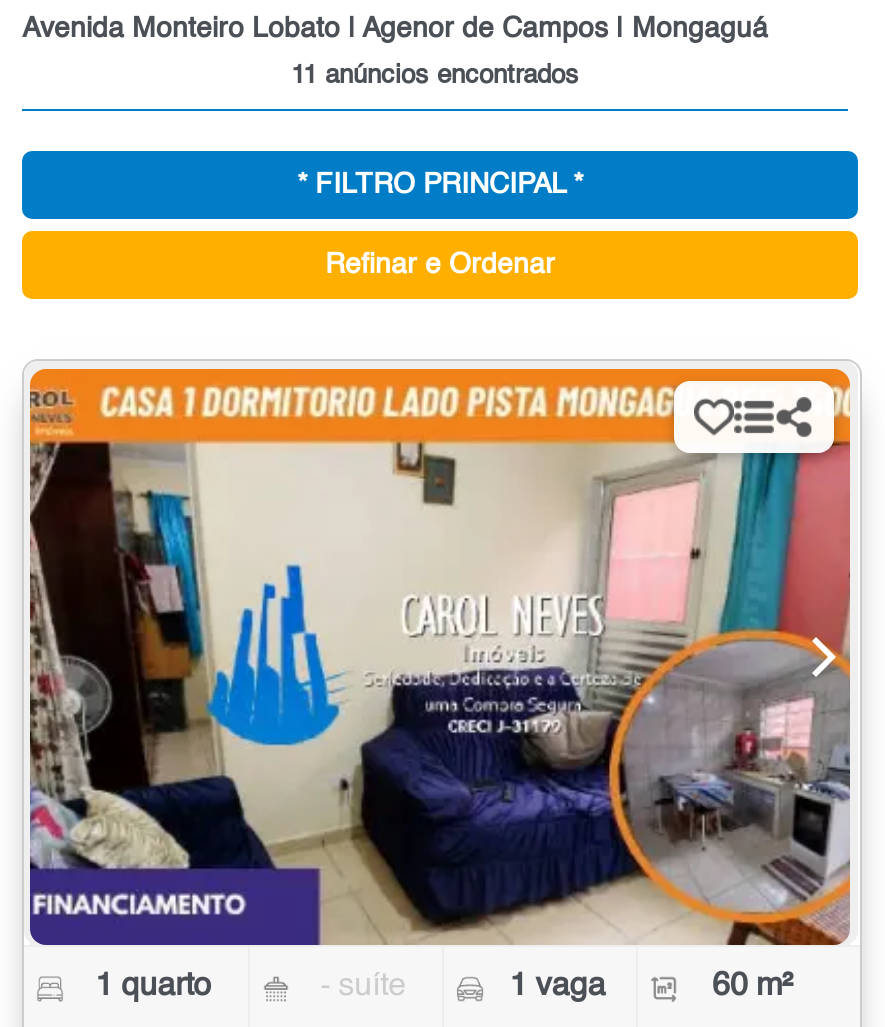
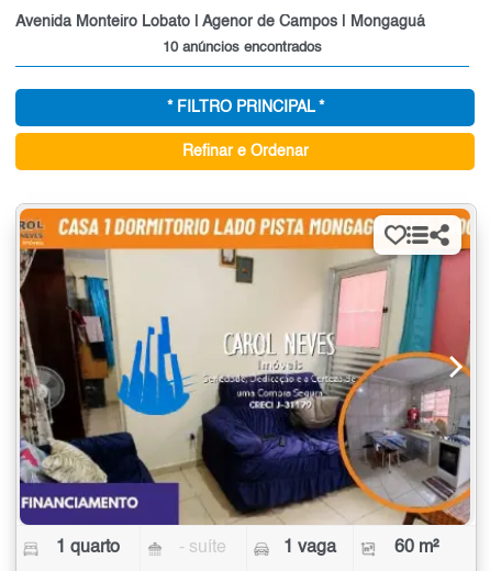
- 11 anúncios encontrados
+ 10 anúncios encontrados
